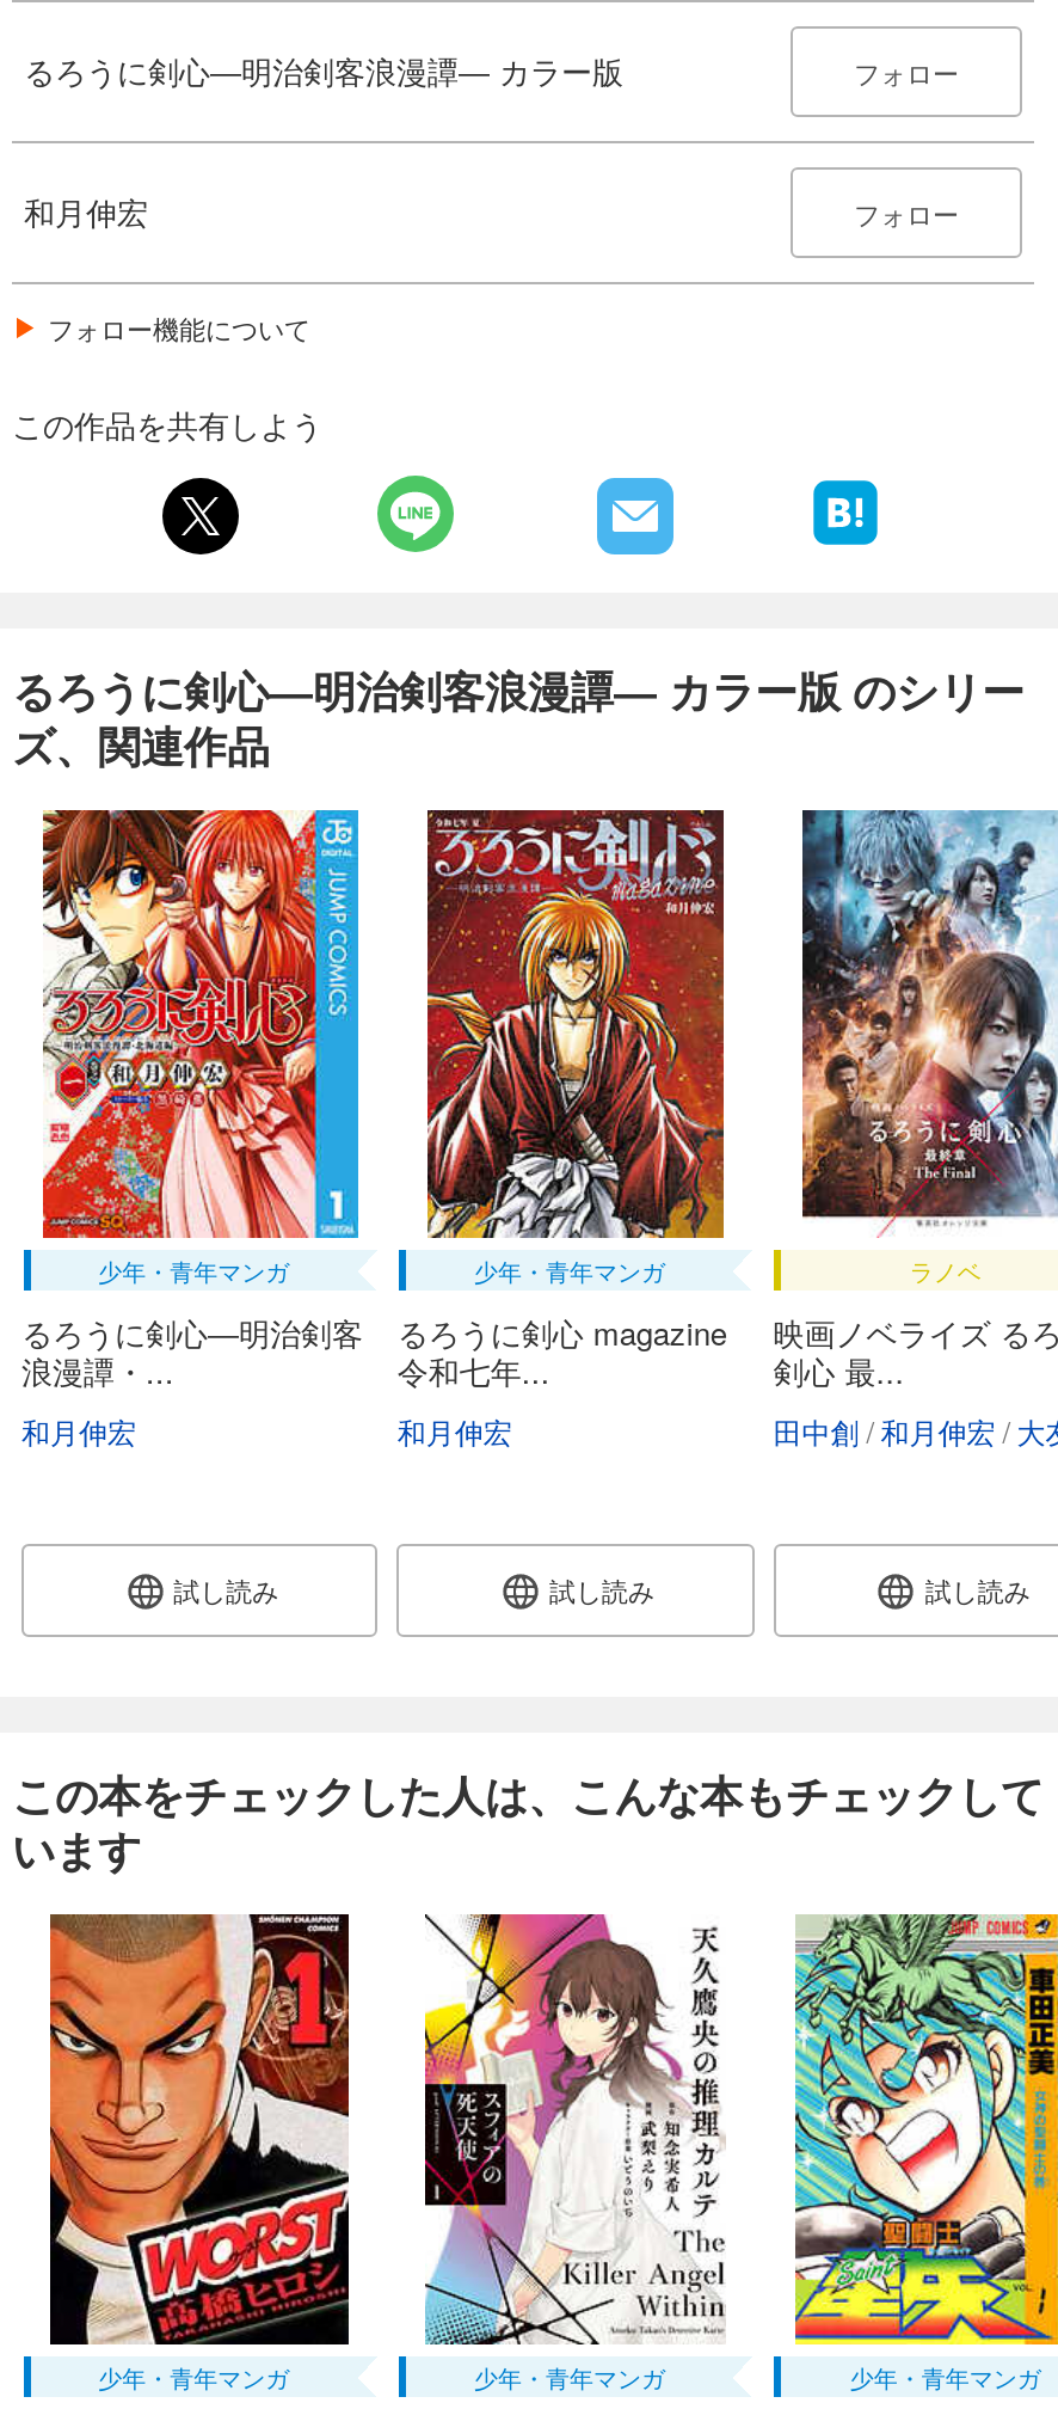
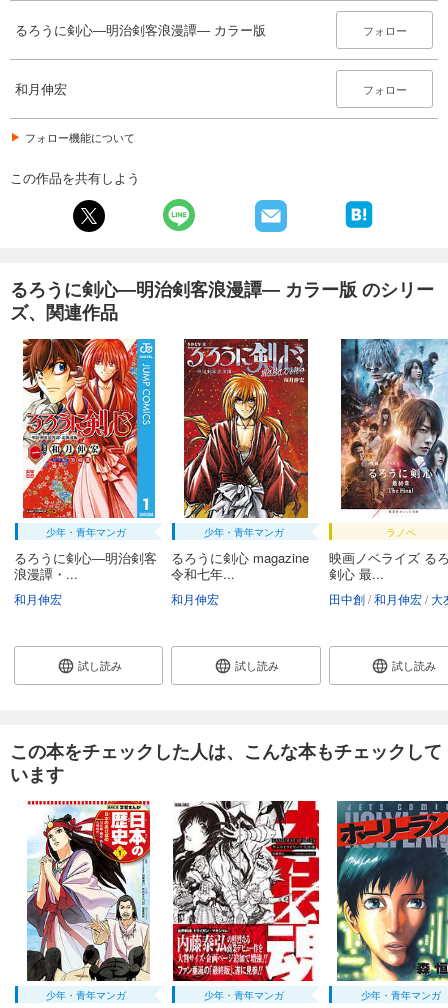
- [image]
+ [image]

- [image]
+ [image]

- [image]
+ [image]
